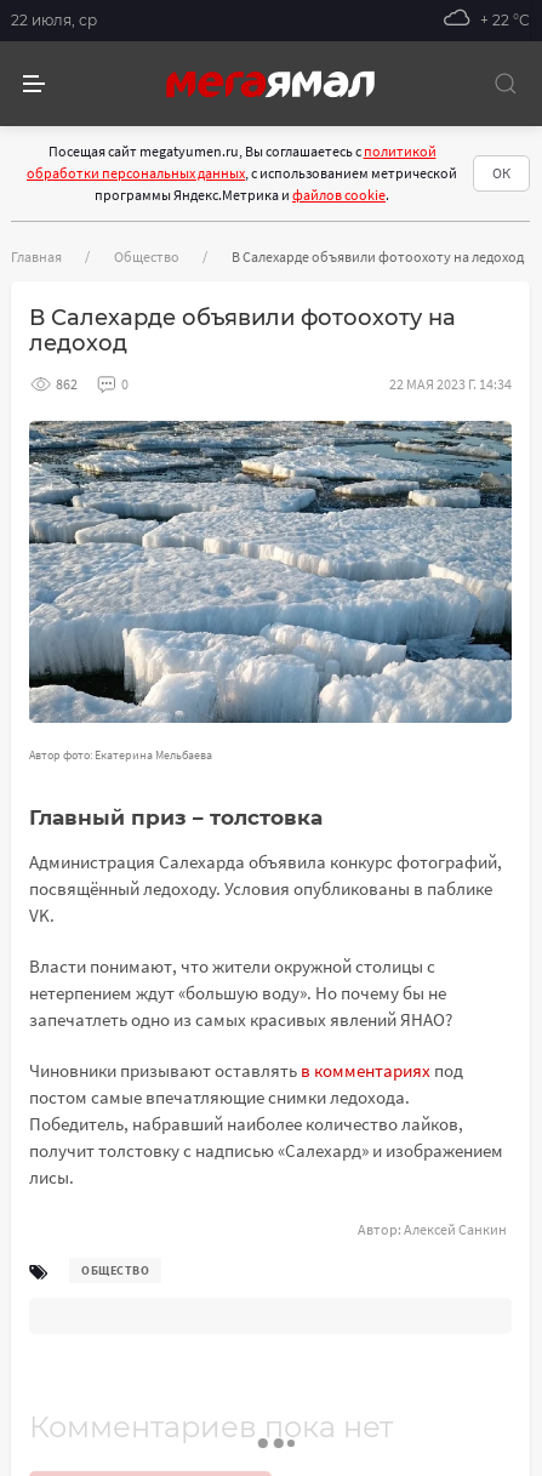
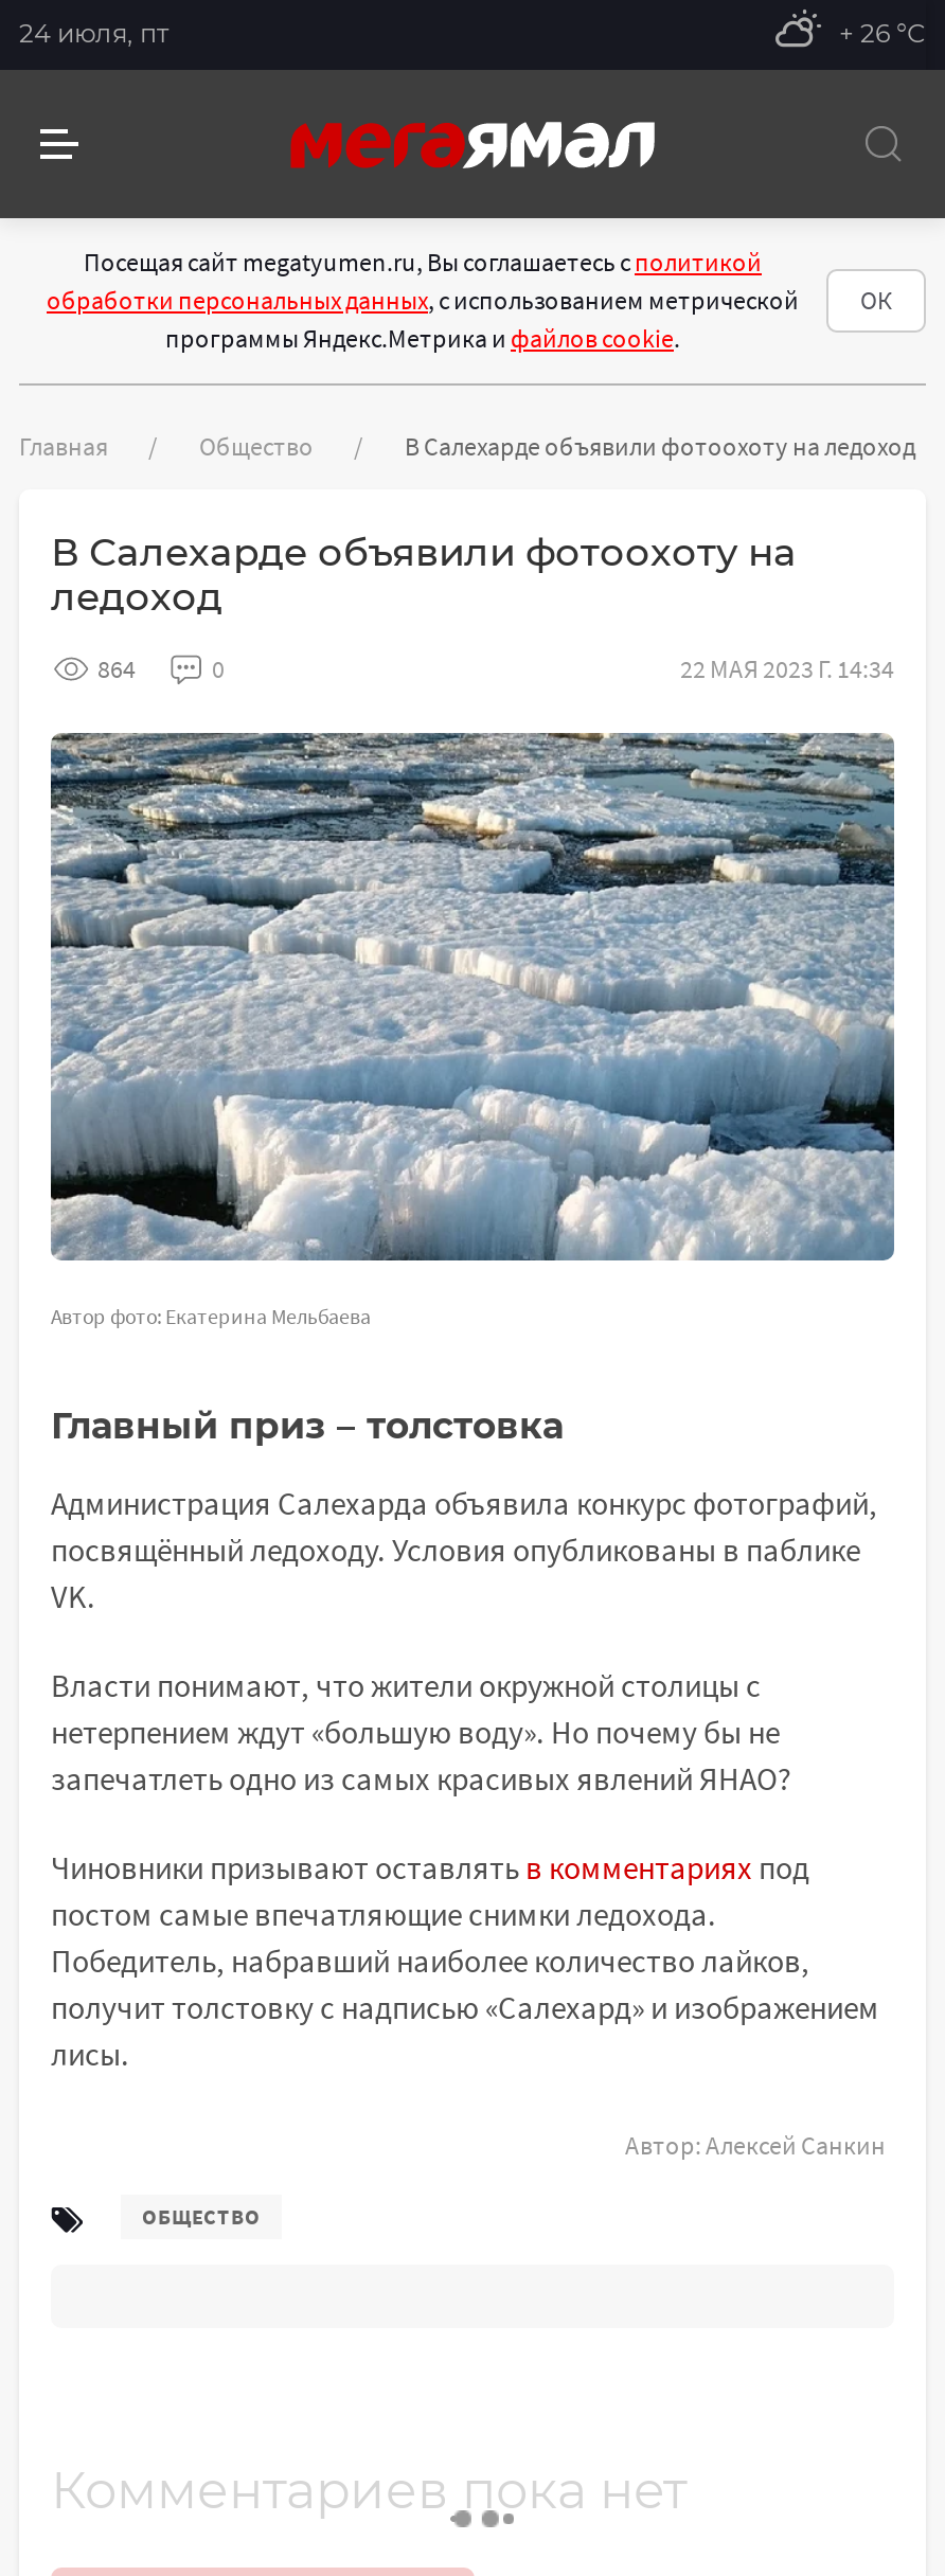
- 22 июля, ср
+ 24 июля, пт

- + 22 °С
+ + 26 °С

- 862
+ 864
